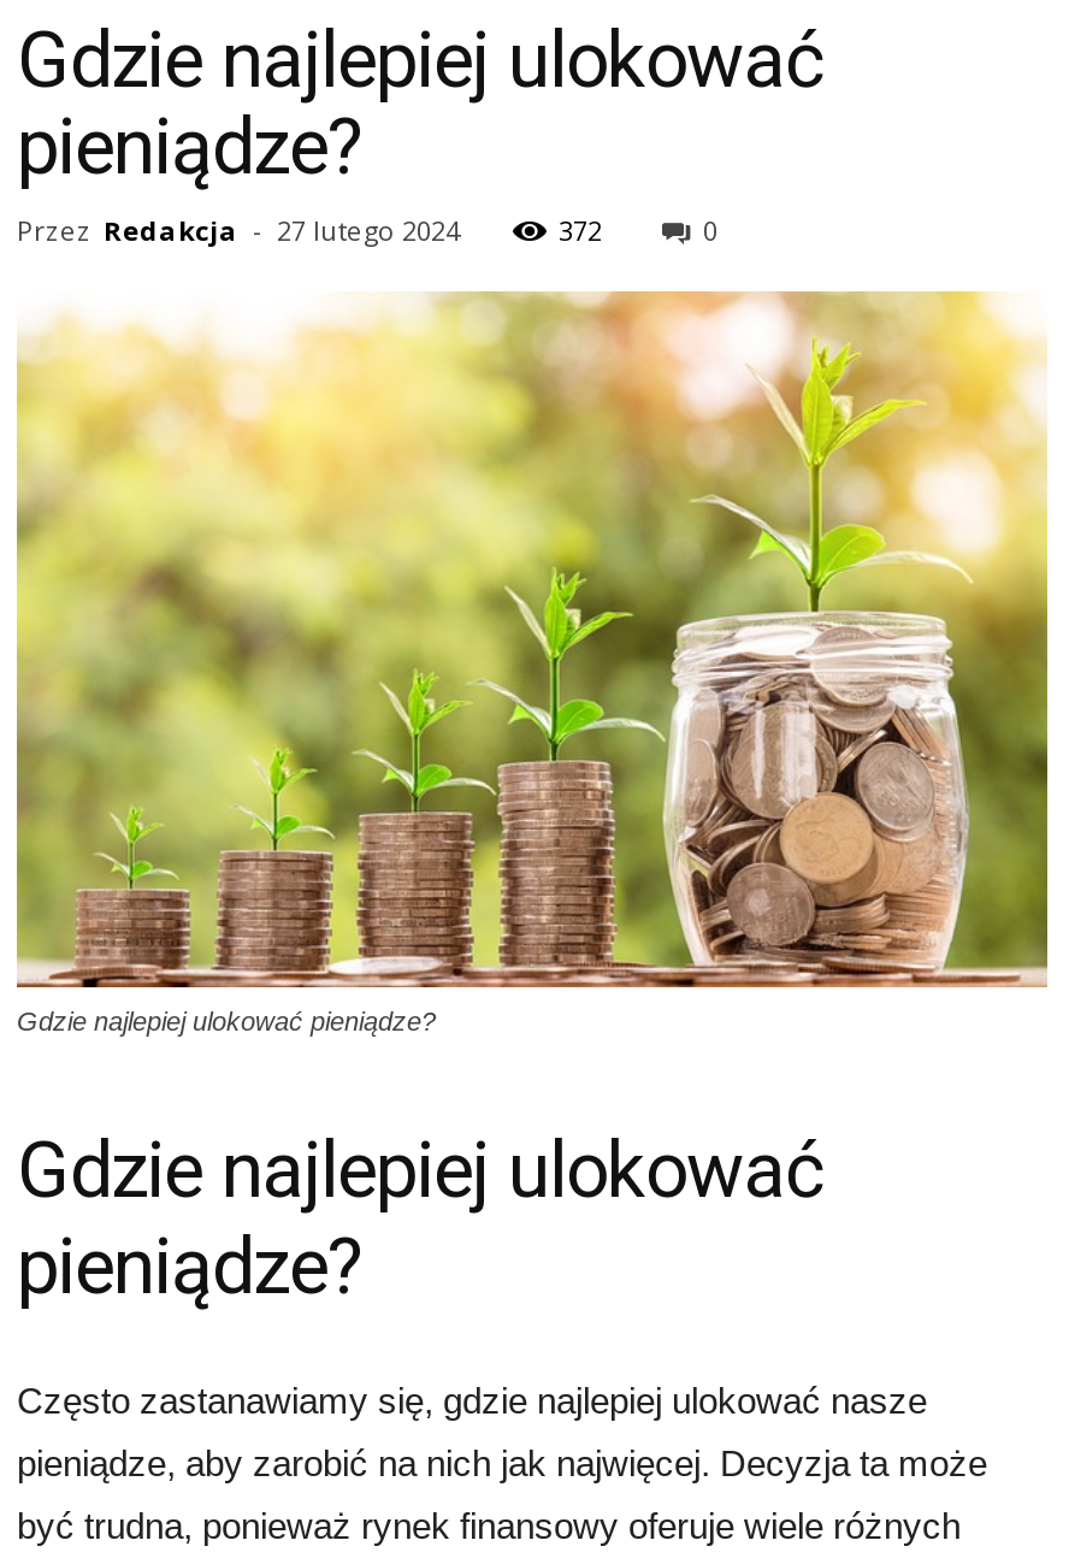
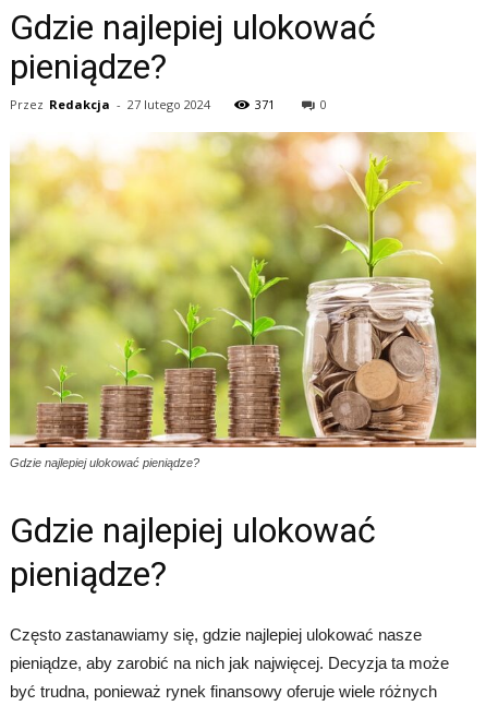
- 372
+ 371
